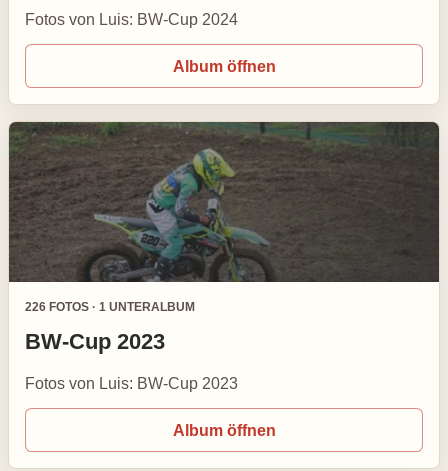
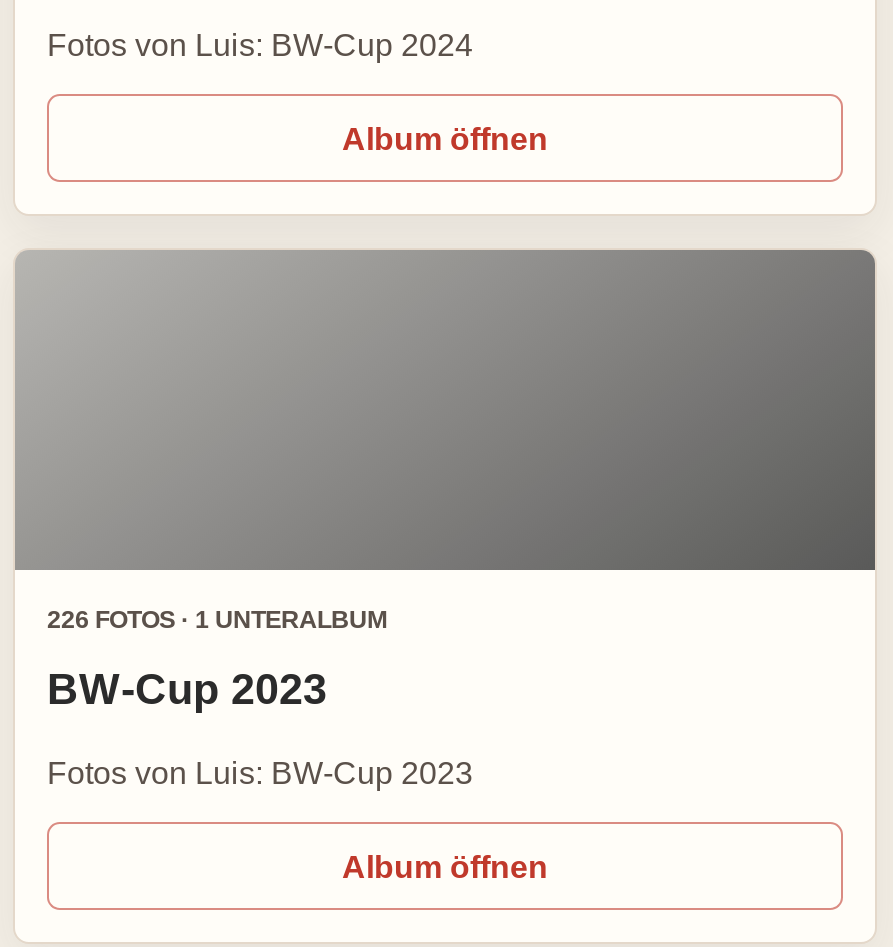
- [image]
+ [image]
